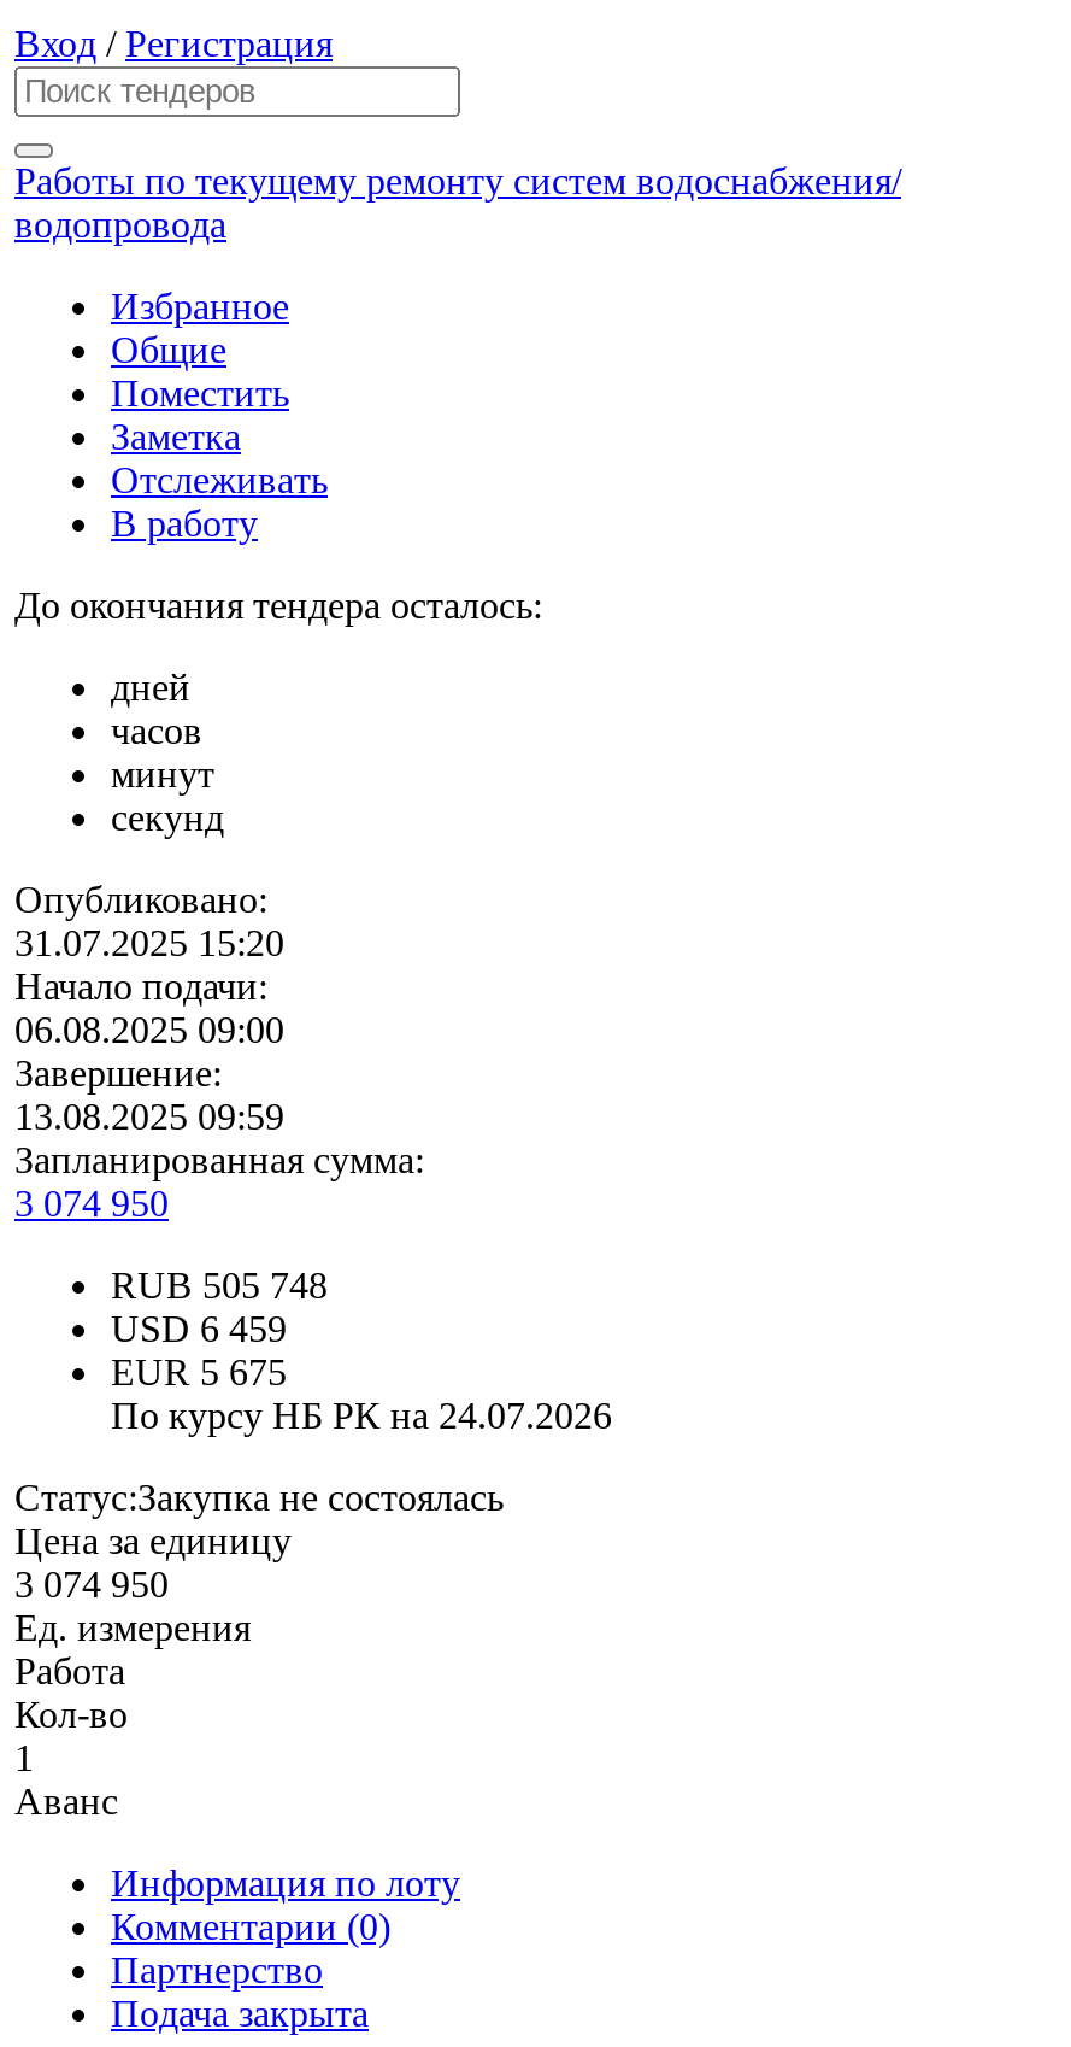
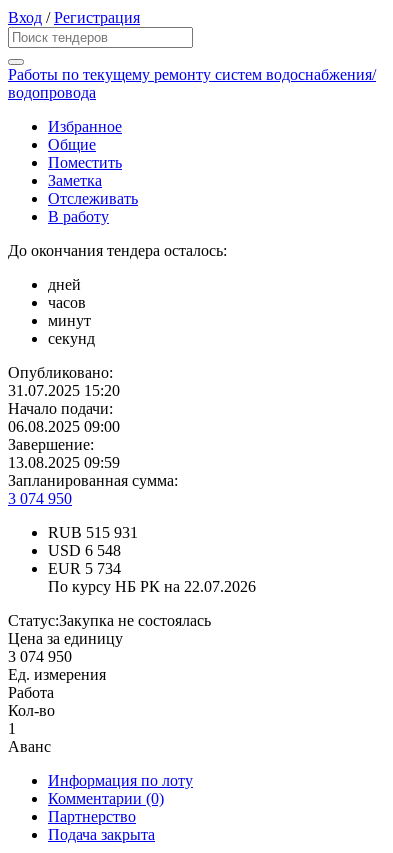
- RUB 505 748
+ RUB 515 931

- USD 6 459
+ USD 6 548

- EUR 5 675
+ EUR 5 734

- По курсу НБ РК на 24.07.2026
+ По курсу НБ РК на 22.07.2026
